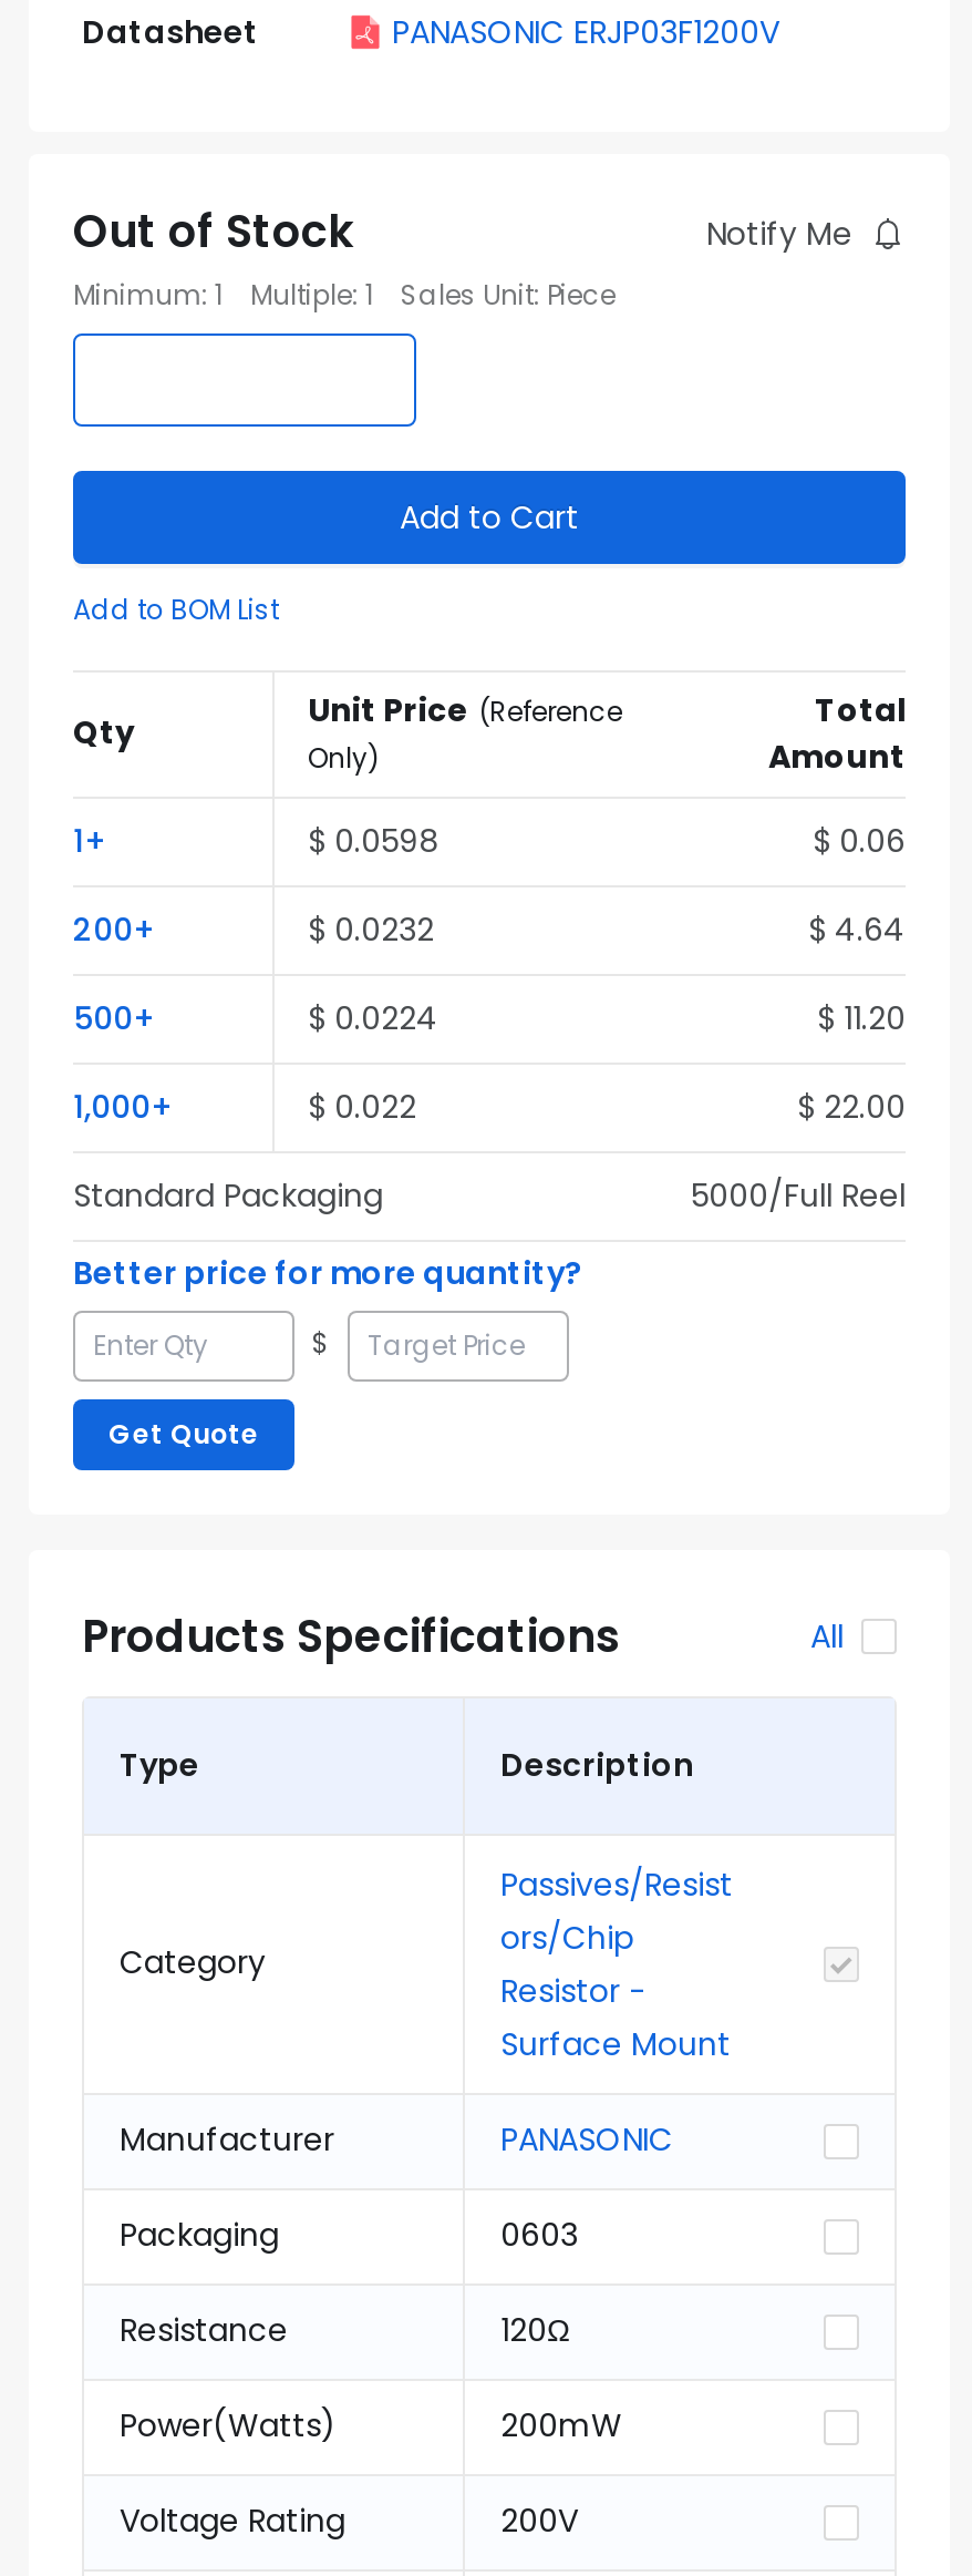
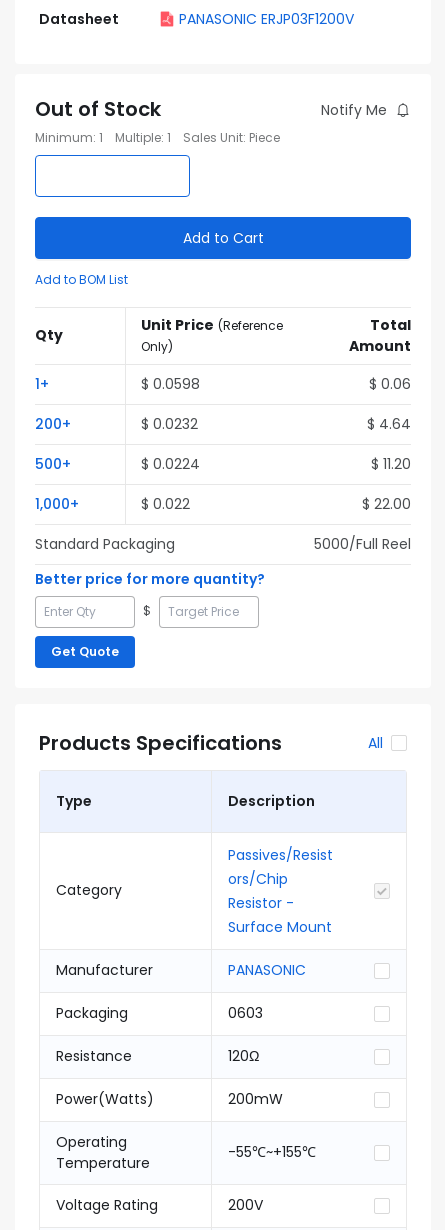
+ Operating
+ Temperature

+ -55℃~+155℃
